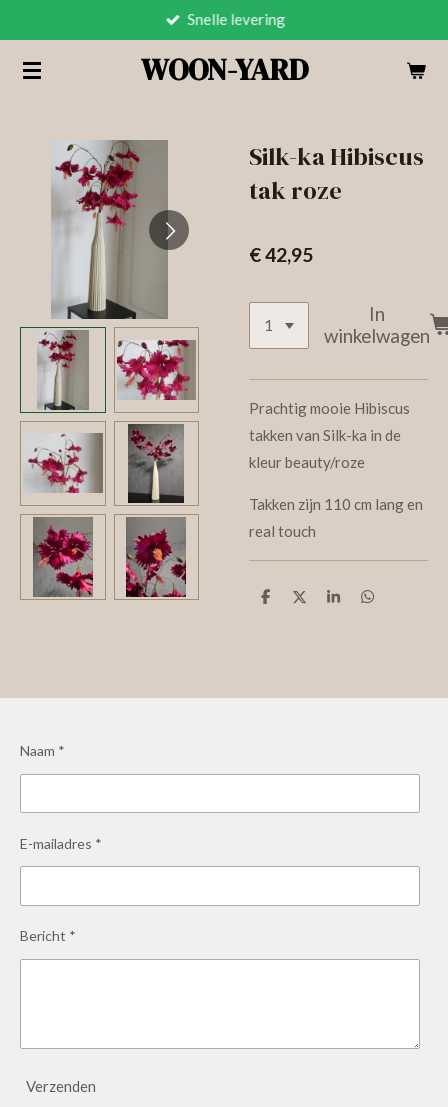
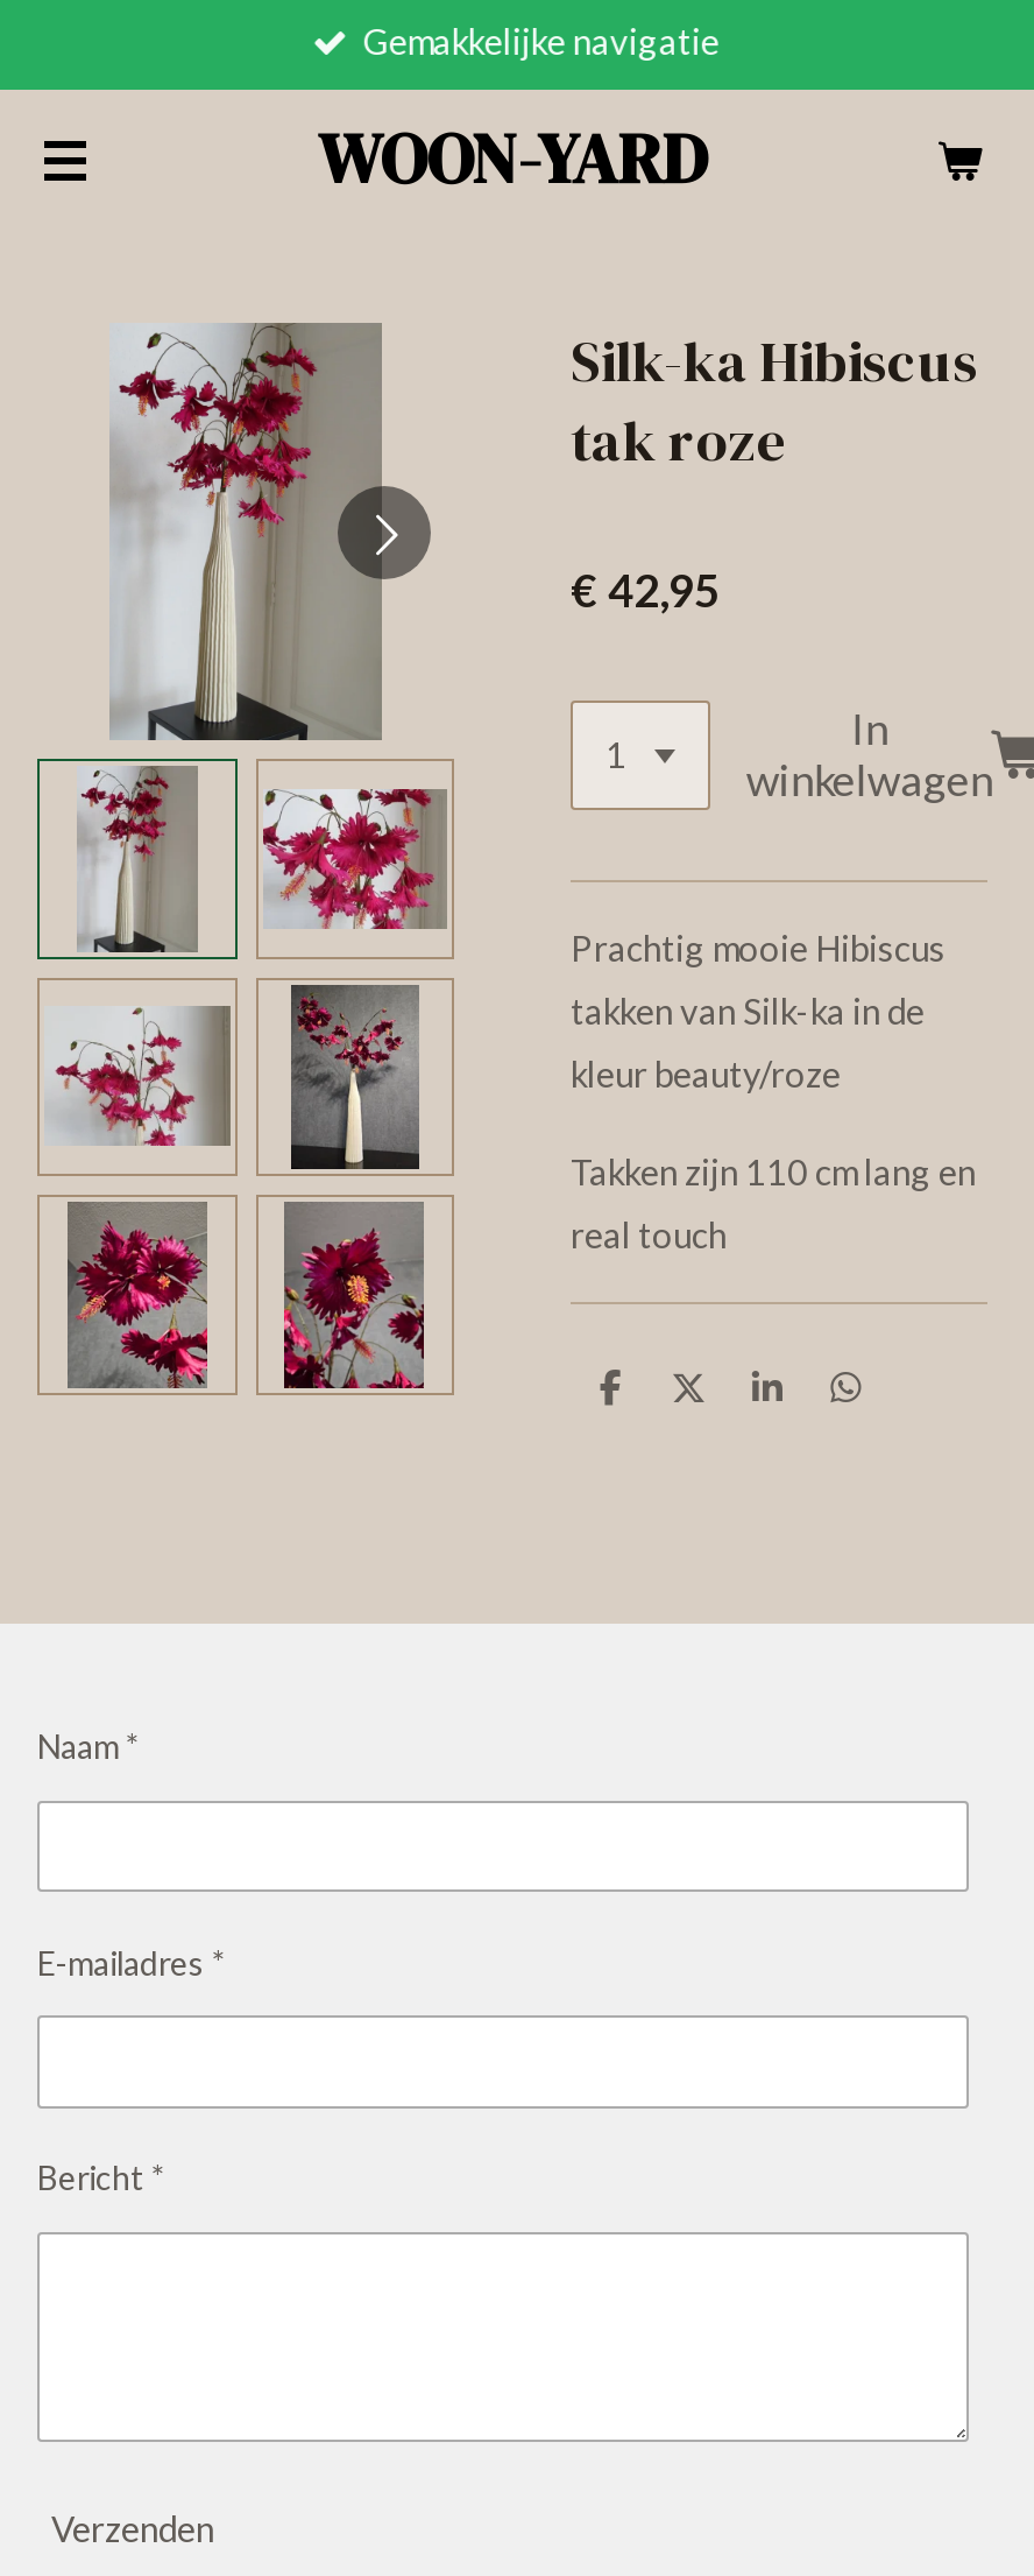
- Snelle levering
+ Gemakkelijke navigatie
